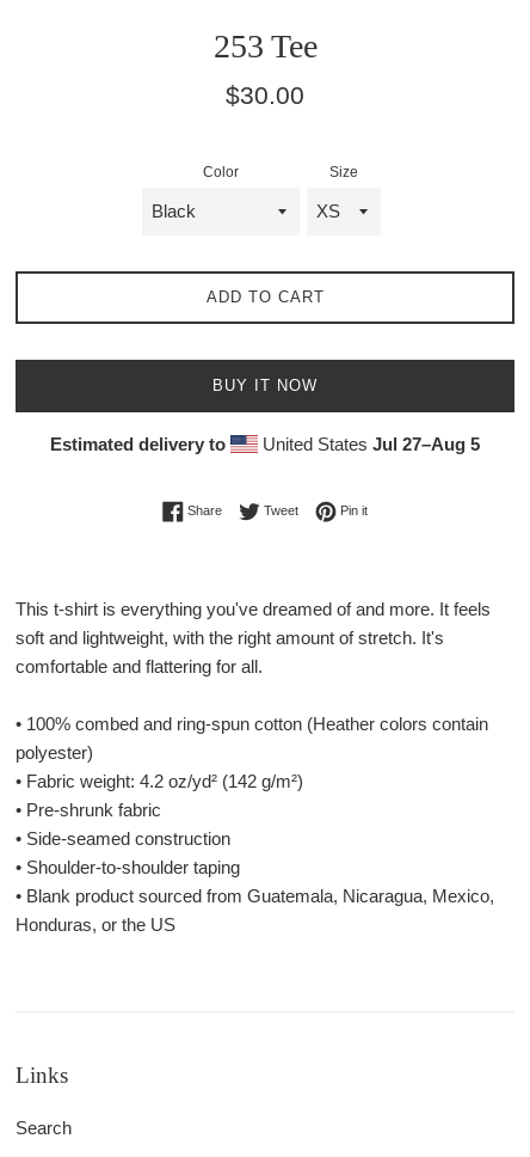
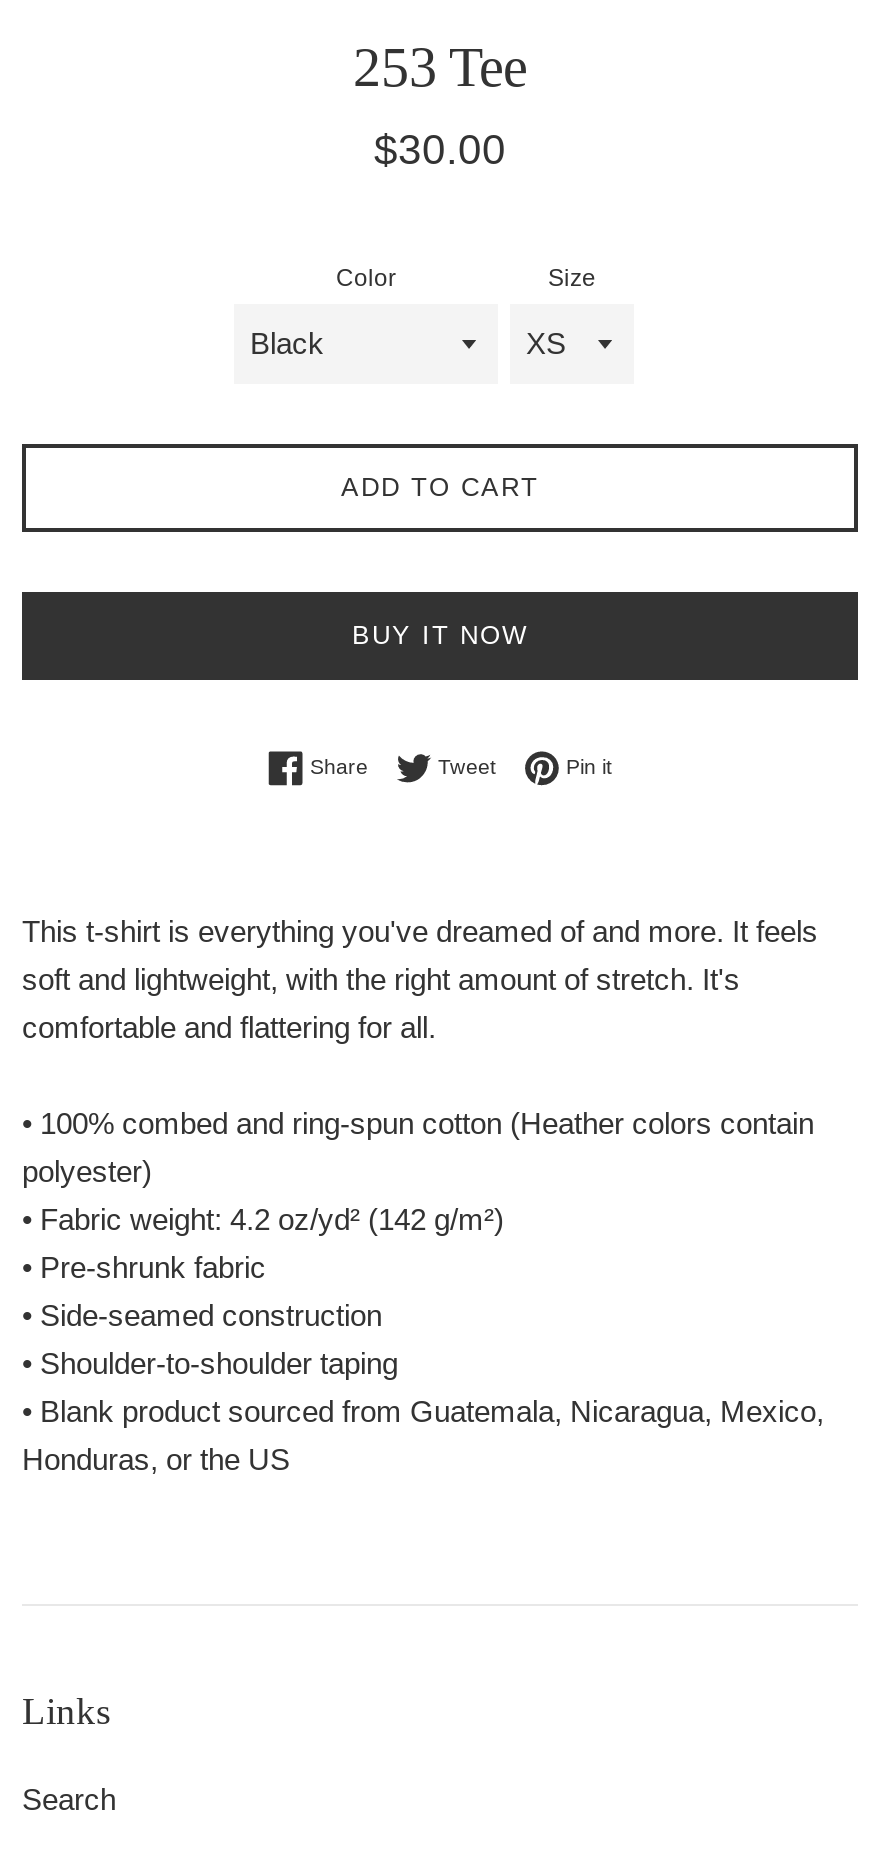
- Estimated delivery to
- United States Jul 27–Aug 5
